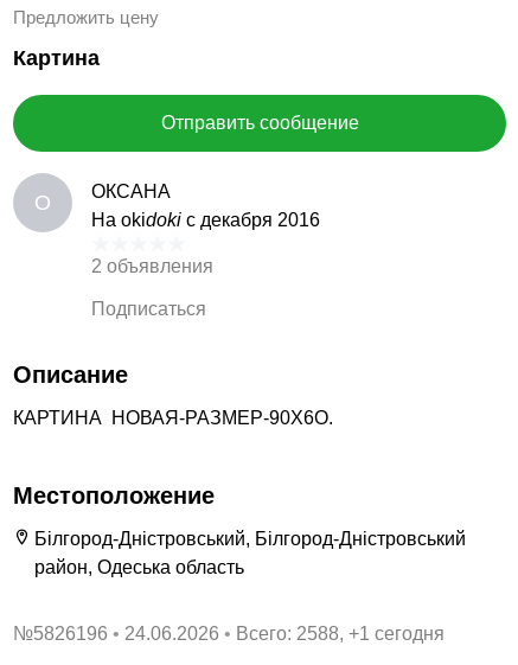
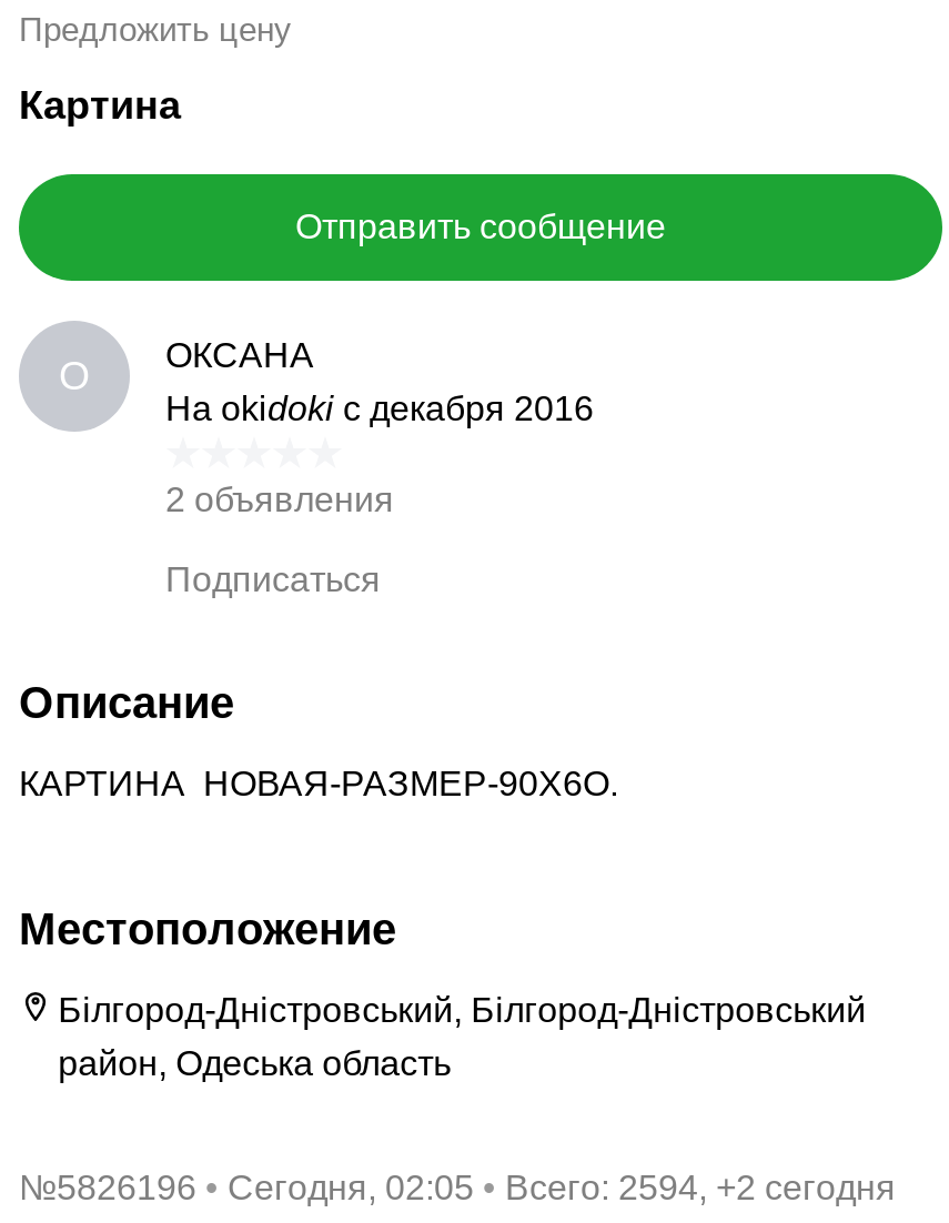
- 24.06.2026
- Всего: 2588, +1 сегодня
+ Сегодня, 02:05
+ Всего: 2594, +2 сегодня
